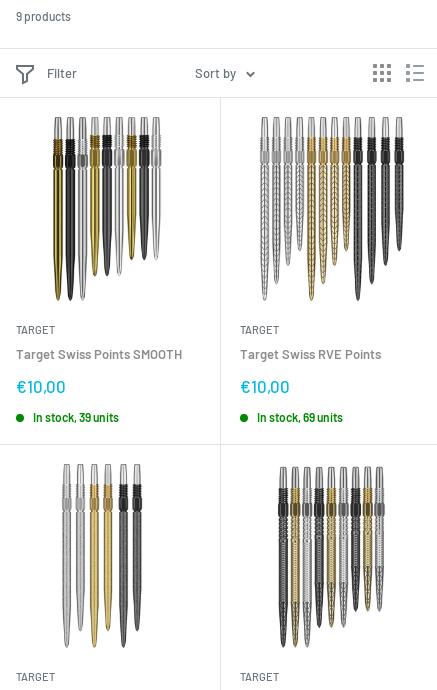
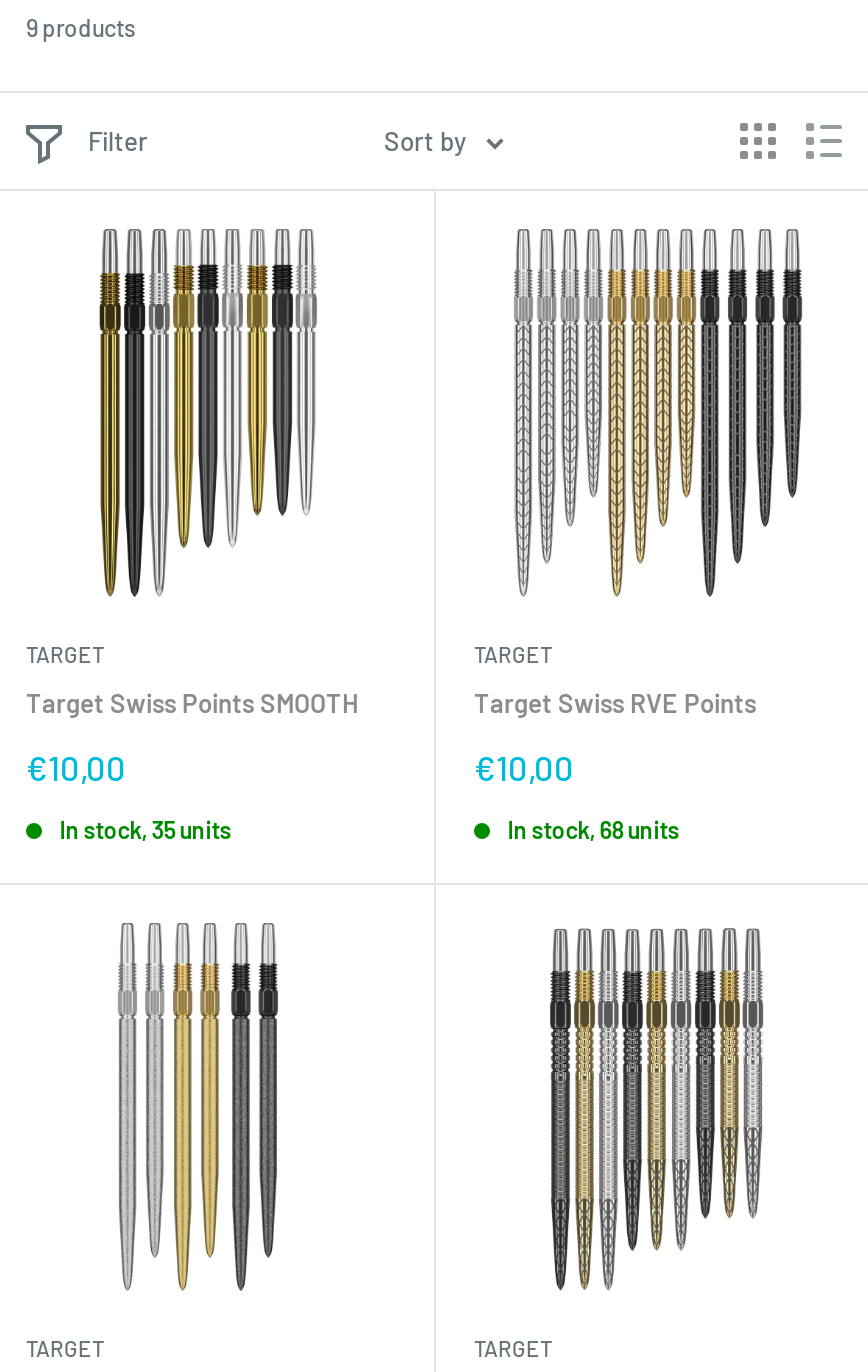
- In stock, 39 units
+ In stock, 35 units

- In stock, 69 units
+ In stock, 68 units
